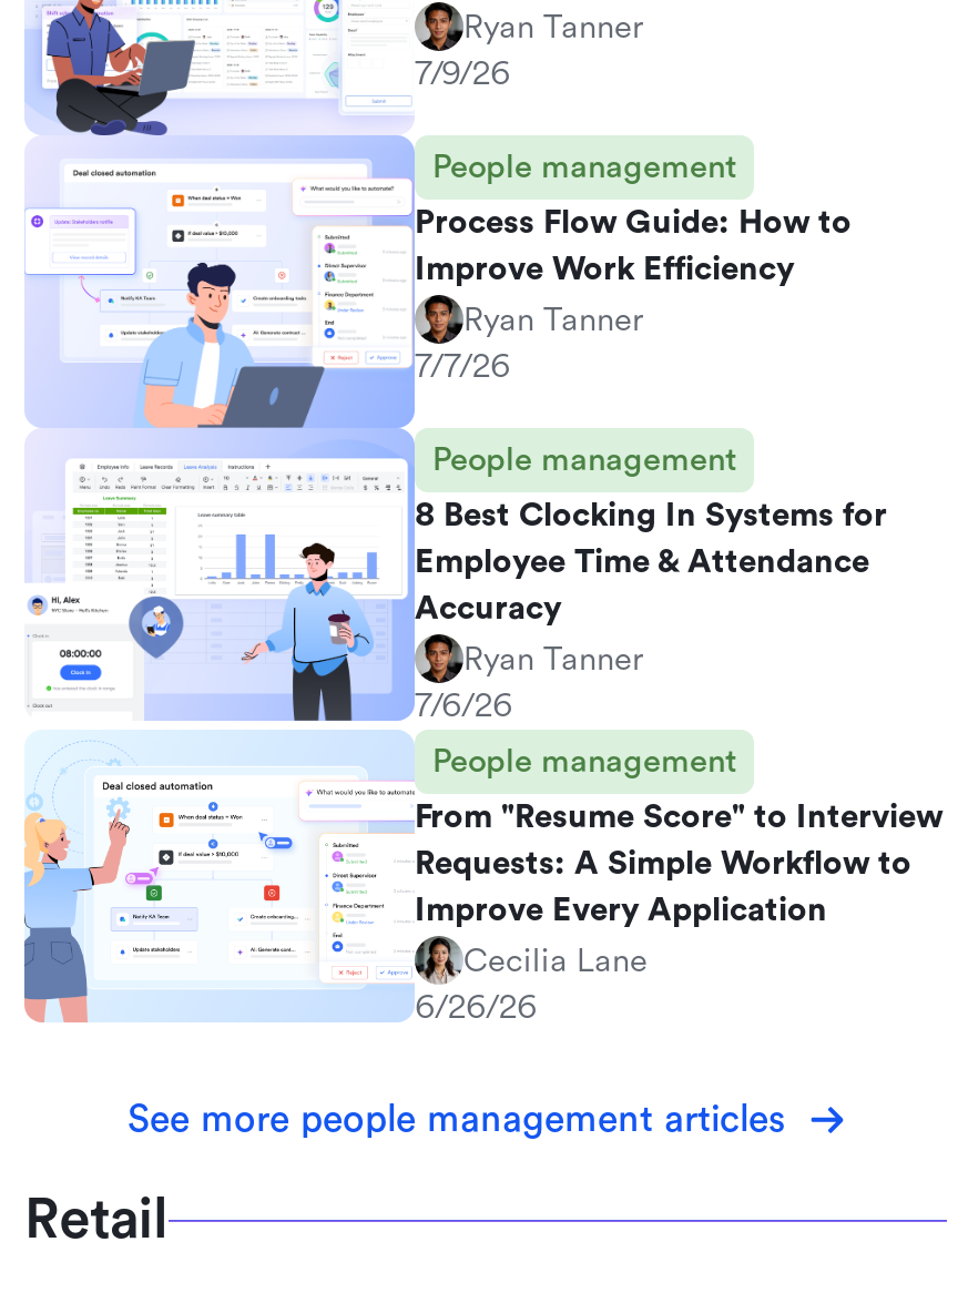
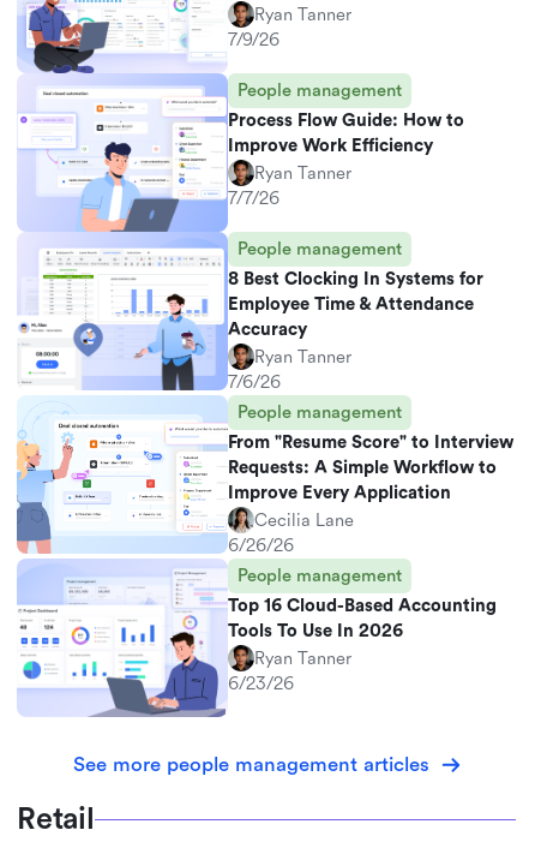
+ [image]
+ People management
+ Top 16 Cloud-Based Accounting
+ Tools To Use In 2026
+ Ryan Tanner
+ 6/23/26
